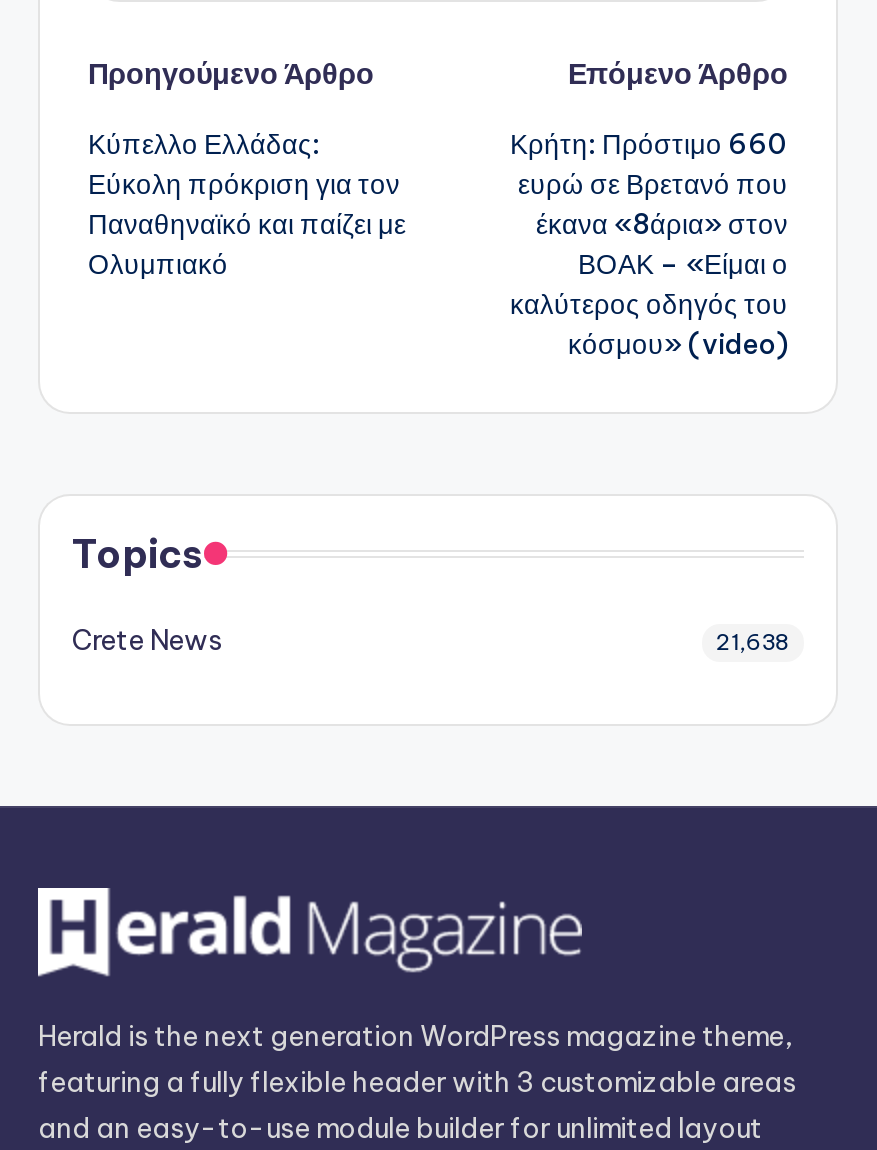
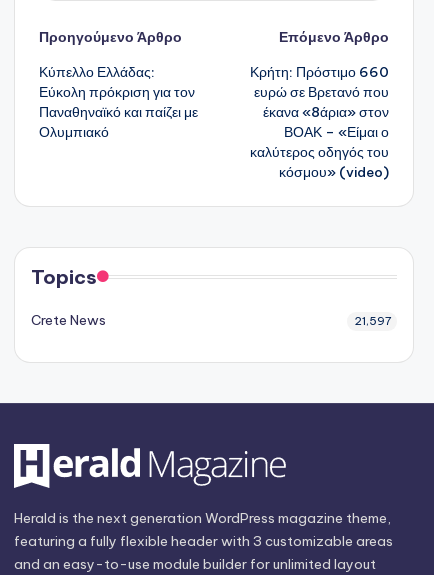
- 21,638
+ 21,597
